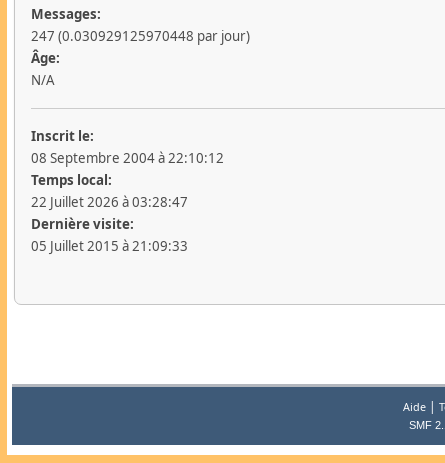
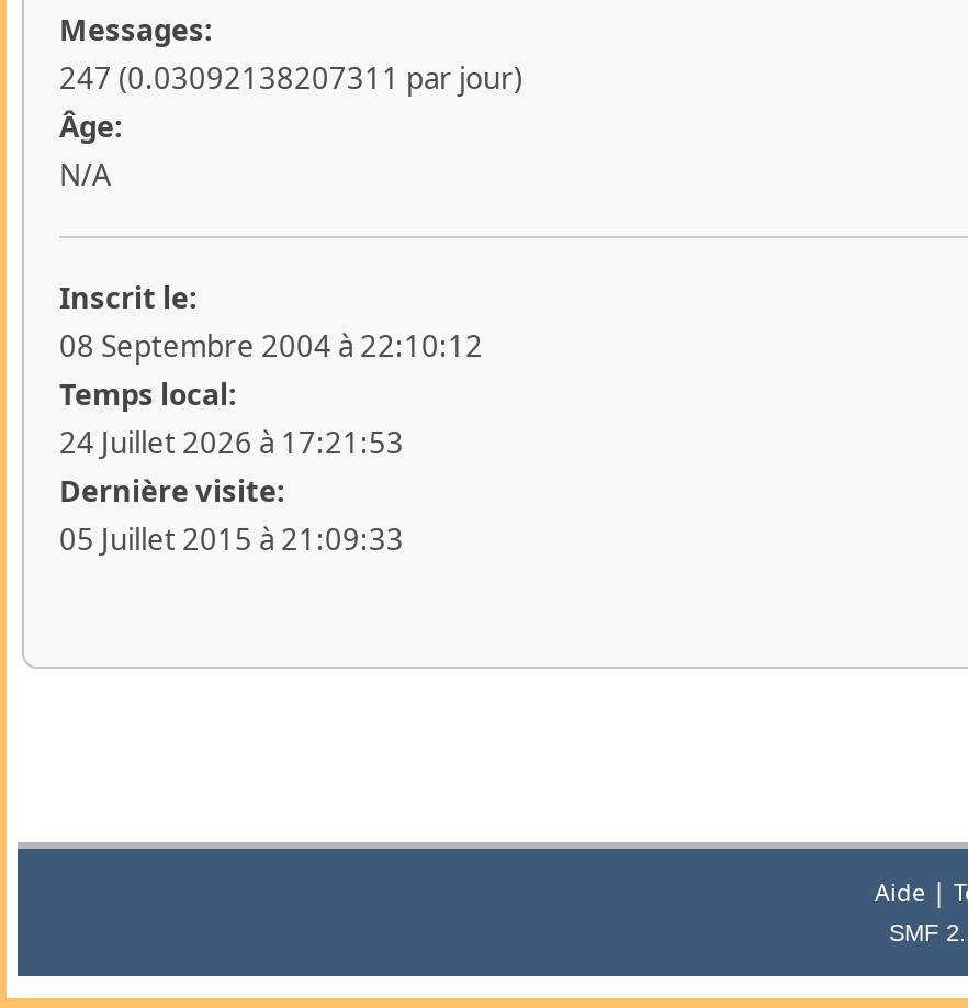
- 247 (0.030929125970448 par jour)
+ 247 (0.03092138207311 par jour)

- 22 Juillet 2026 à 03:28:47
+ 24 Juillet 2026 à 17:21:53
